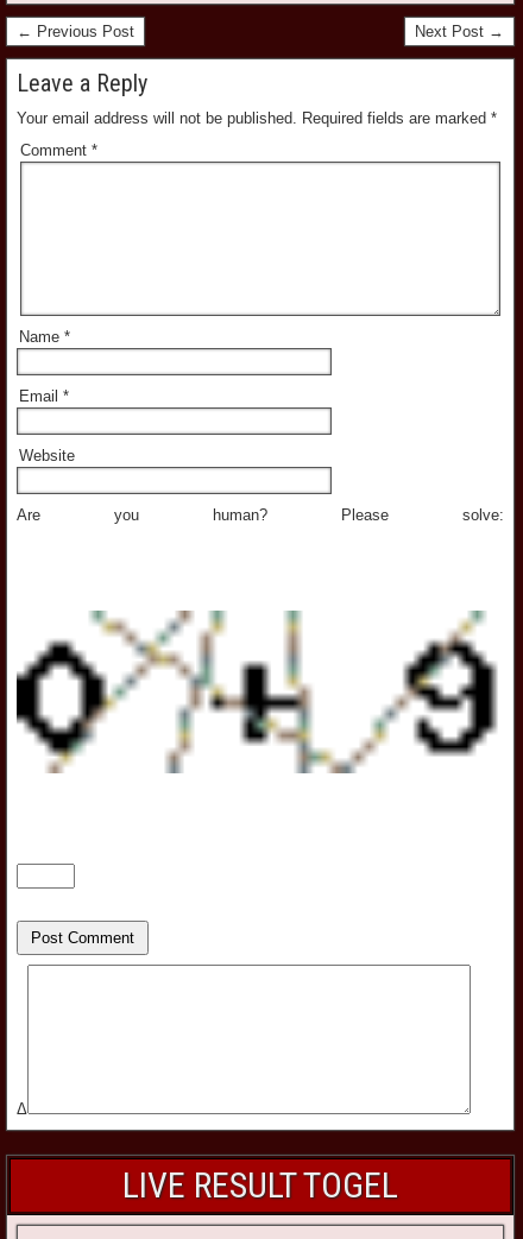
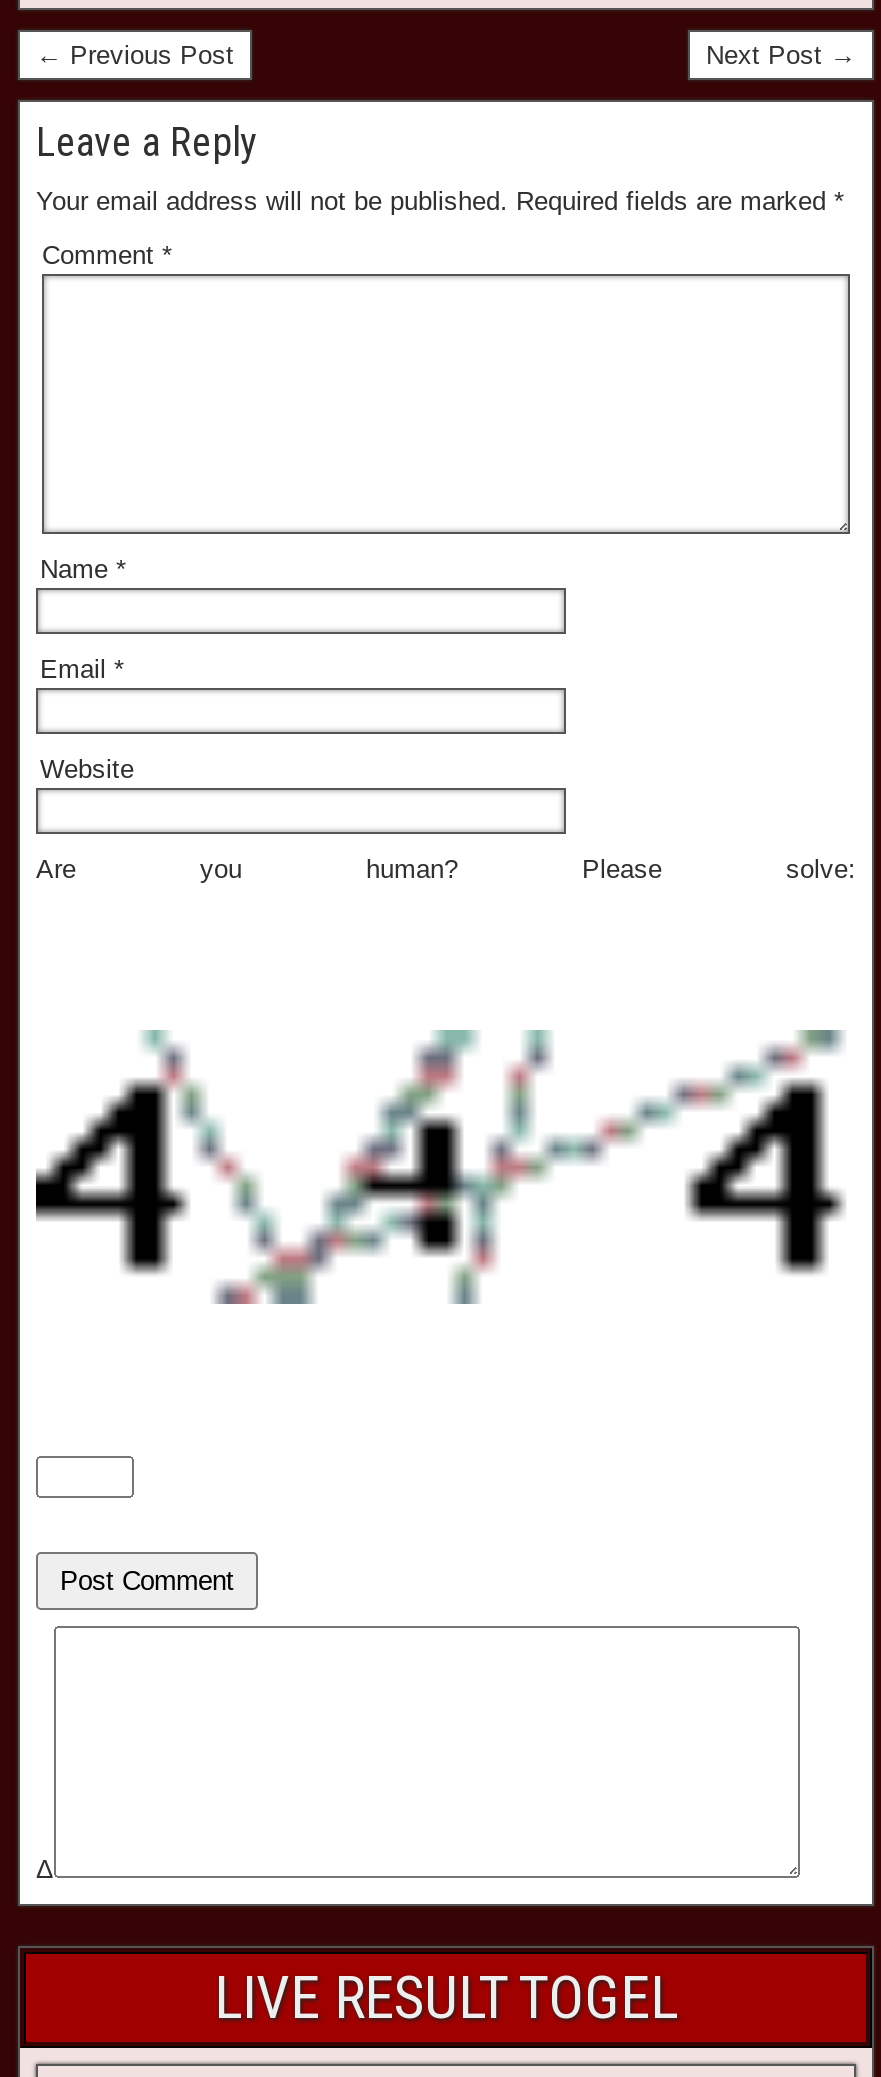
- [image]
+ [image]
